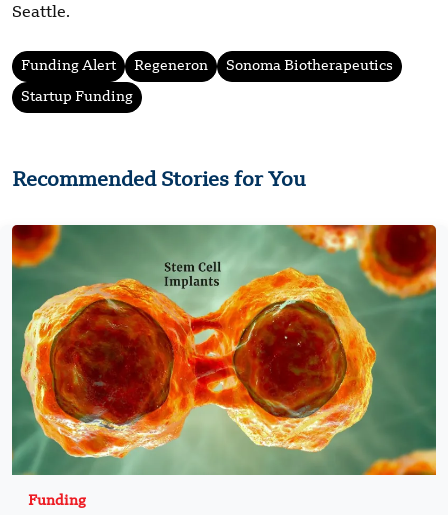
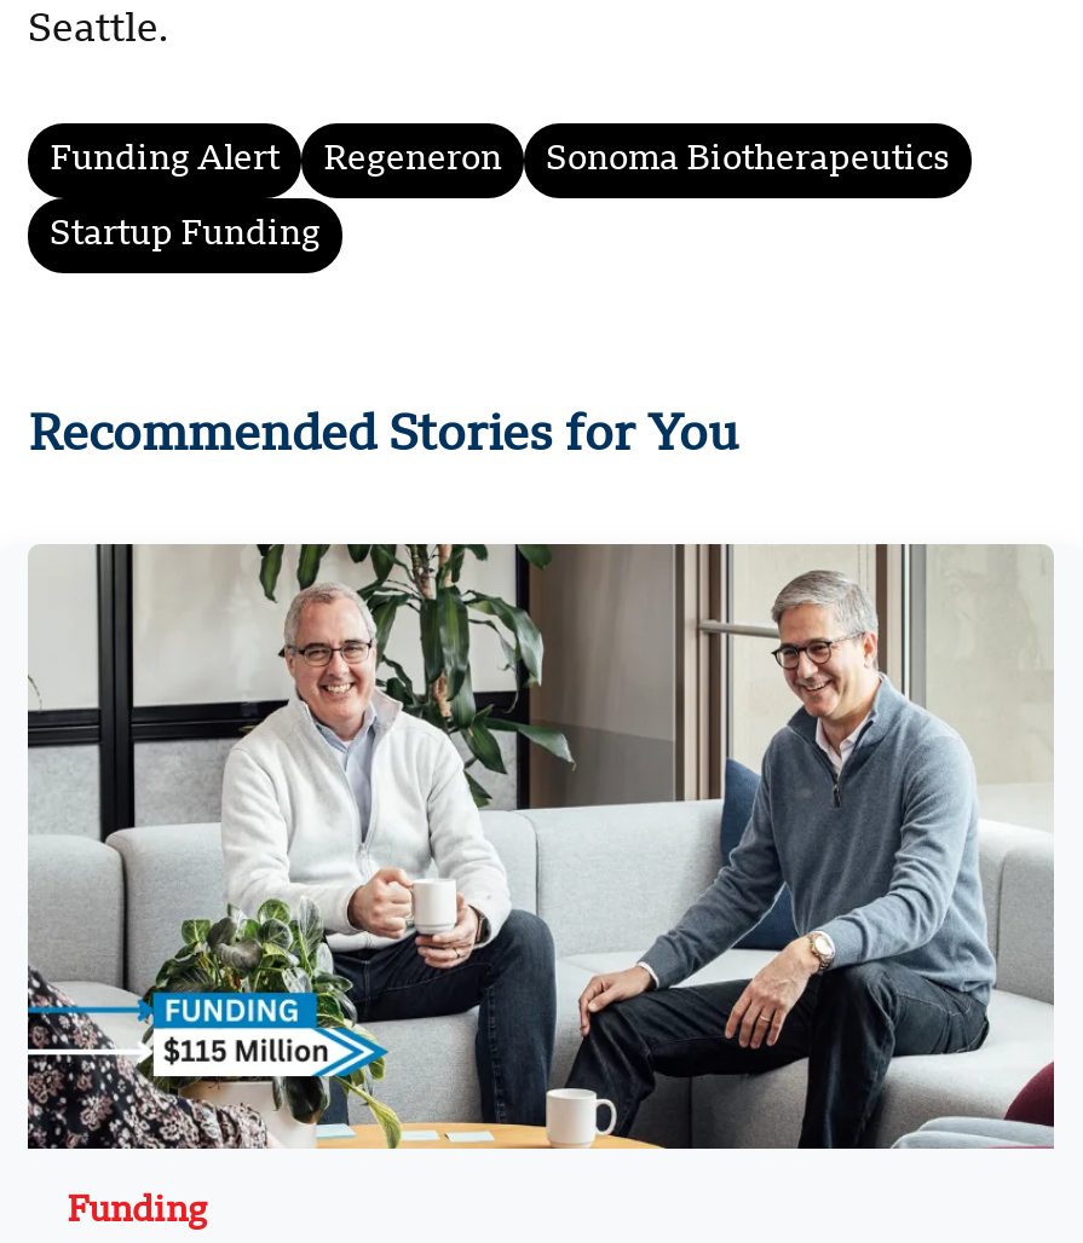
- [image]
+ [image]
